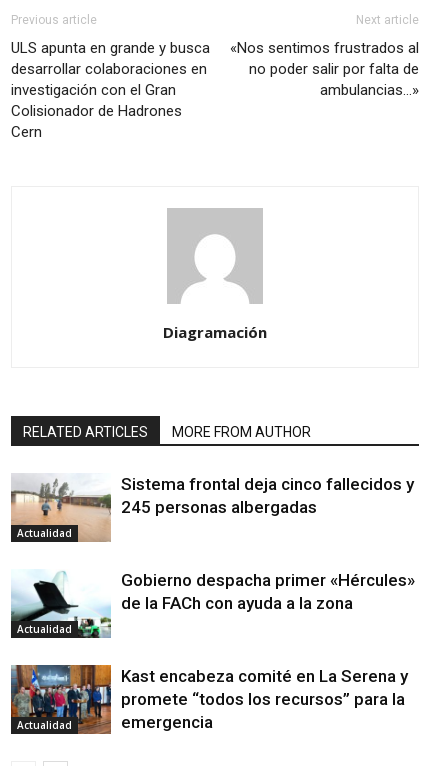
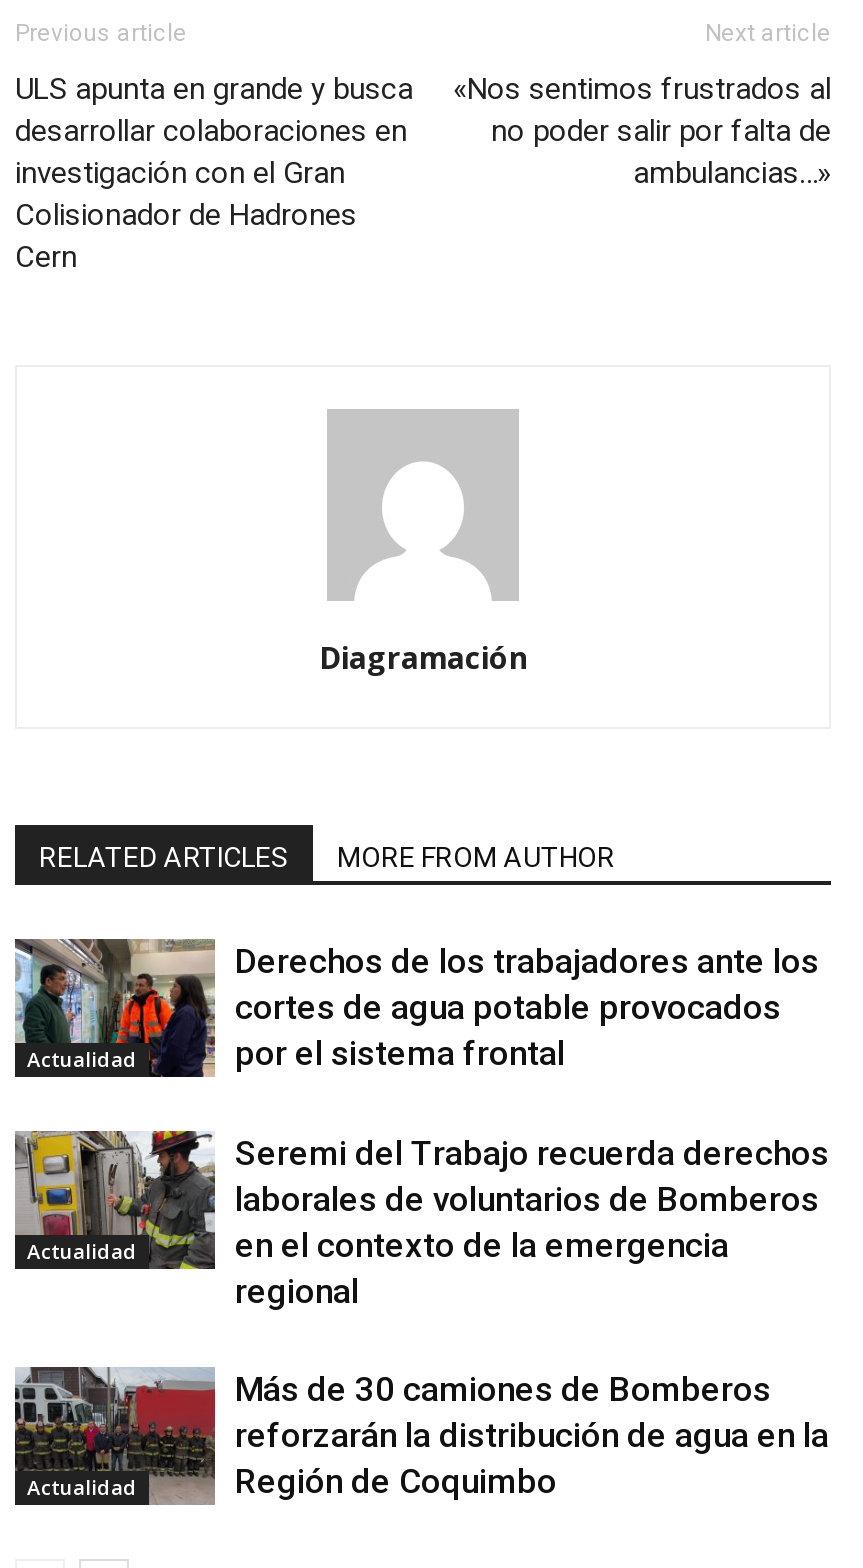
- [image]
- Sistema frontal deja cinco fallecidos y
- 245 personas albergadas
+ [image]
+ Derechos de los trabajadores ante los
+ cortes de agua potable provocados
+ por el sistema frontal

- [image]
- Gobierno despacha primer «Hércules»
- de la FACh con ayuda a la zona
+ [image]
+ Seremi del Trabajo recuerda derechos
+ laborales de voluntarios de Bomberos
+ en el contexto de la emergencia
+ regional

- [image]
- Kast encabeza comité en La Serena y
- promete “todos los recursos” para la
- emergencia
+ [image]
+ Más de 30 camiones de Bomberos
+ reforzarán la distribución de agua en la
+ Región de Coquimbo
